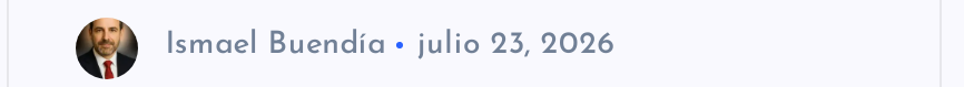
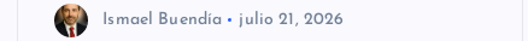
- Ismael Buendía julio 23, 2026
+ Ismael Buendía julio 21, 2026
